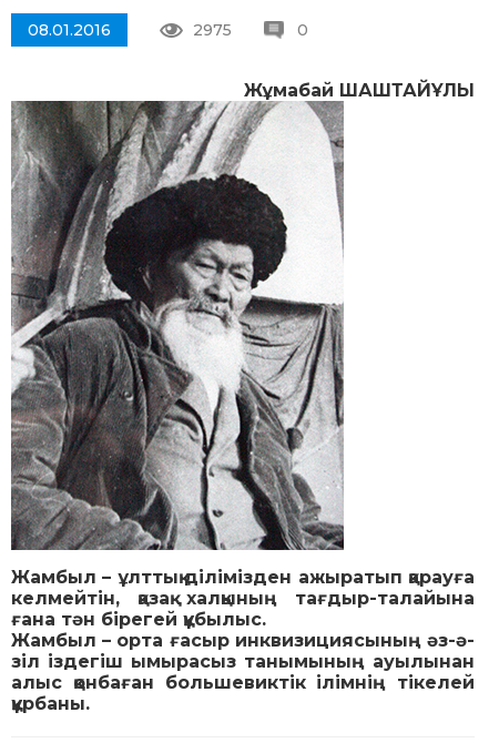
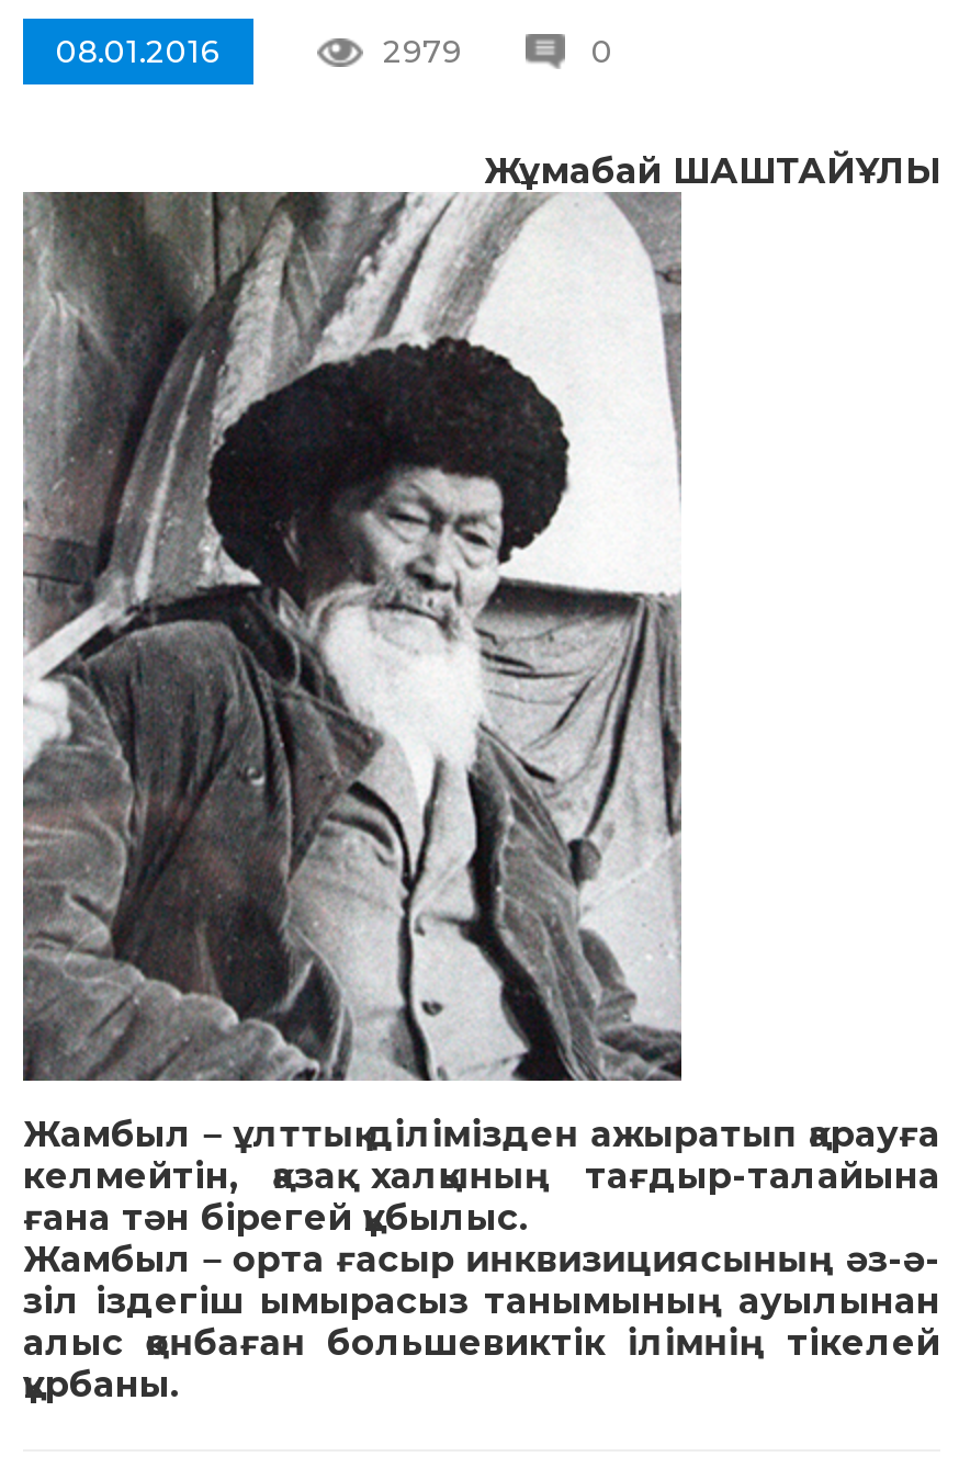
- 2975
+ 2979
